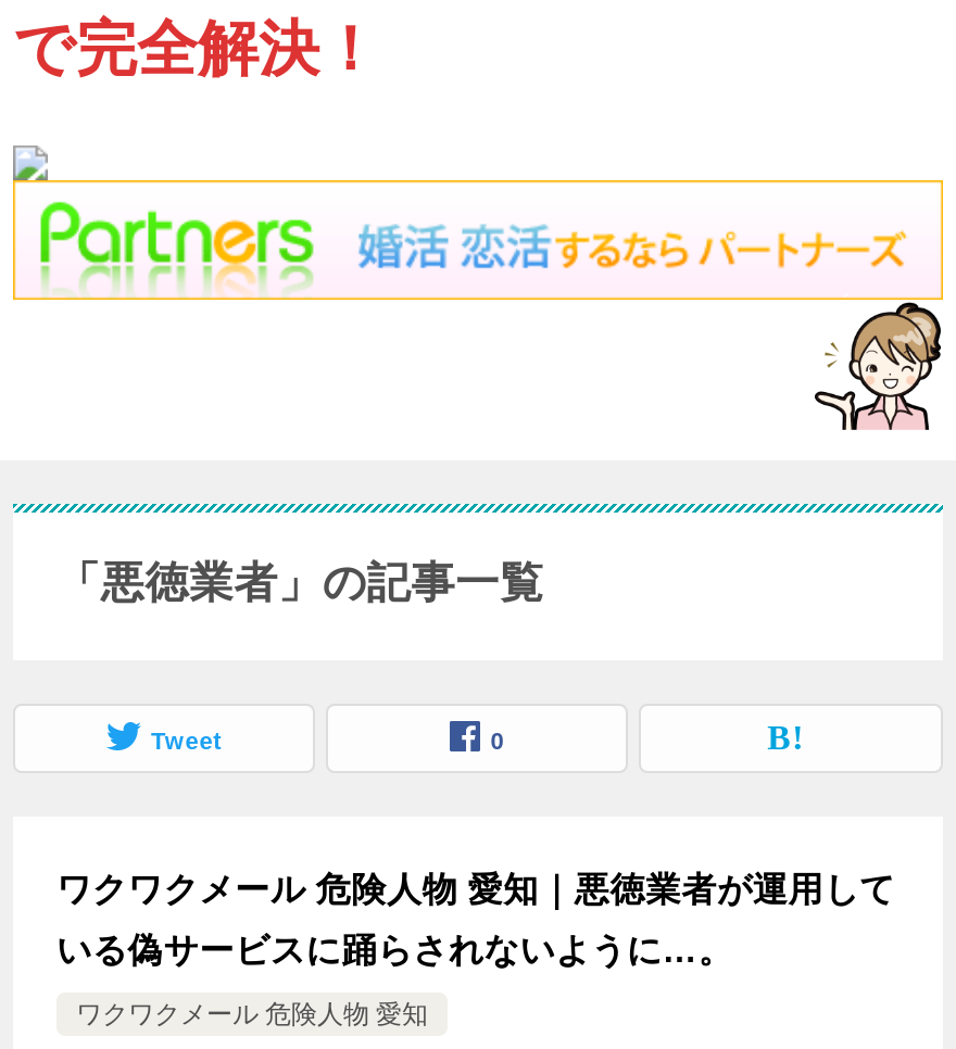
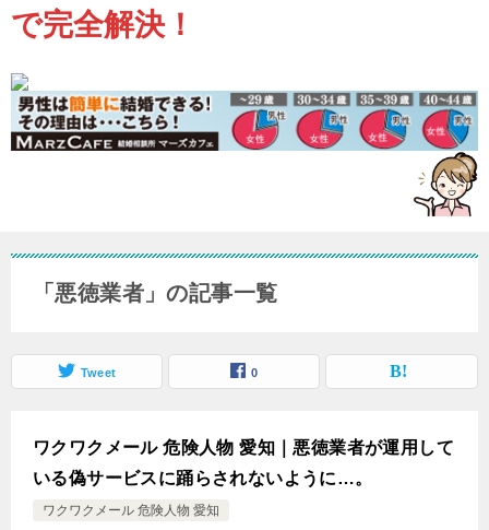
- [image]
+ [image]
